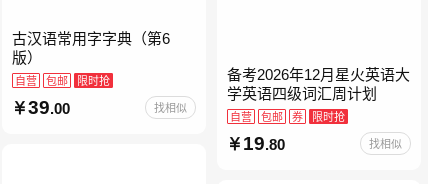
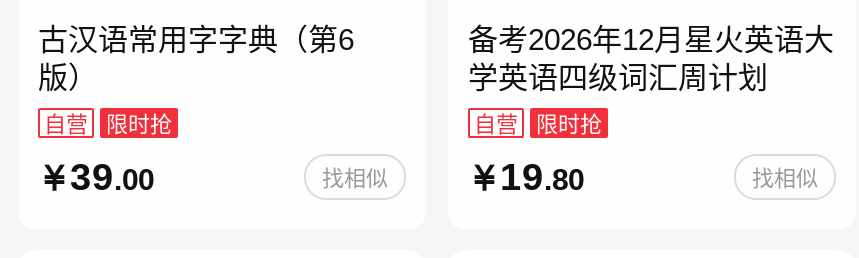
- 包邮

- 包邮
- 券
